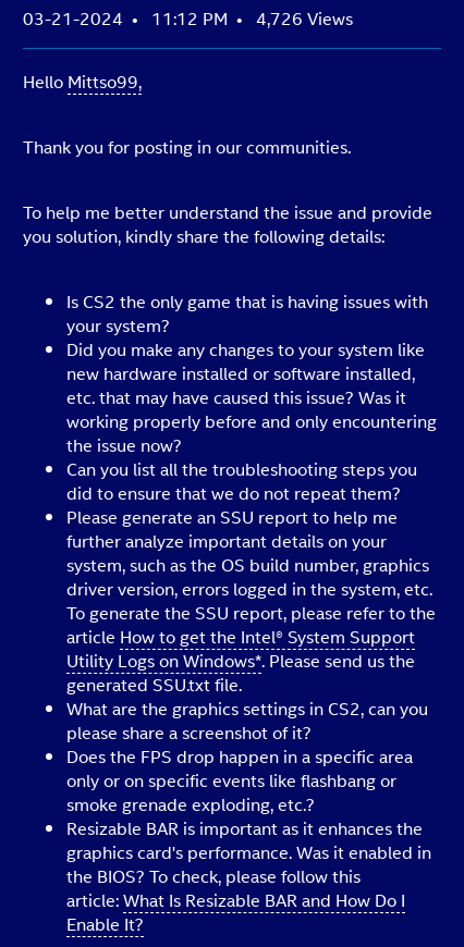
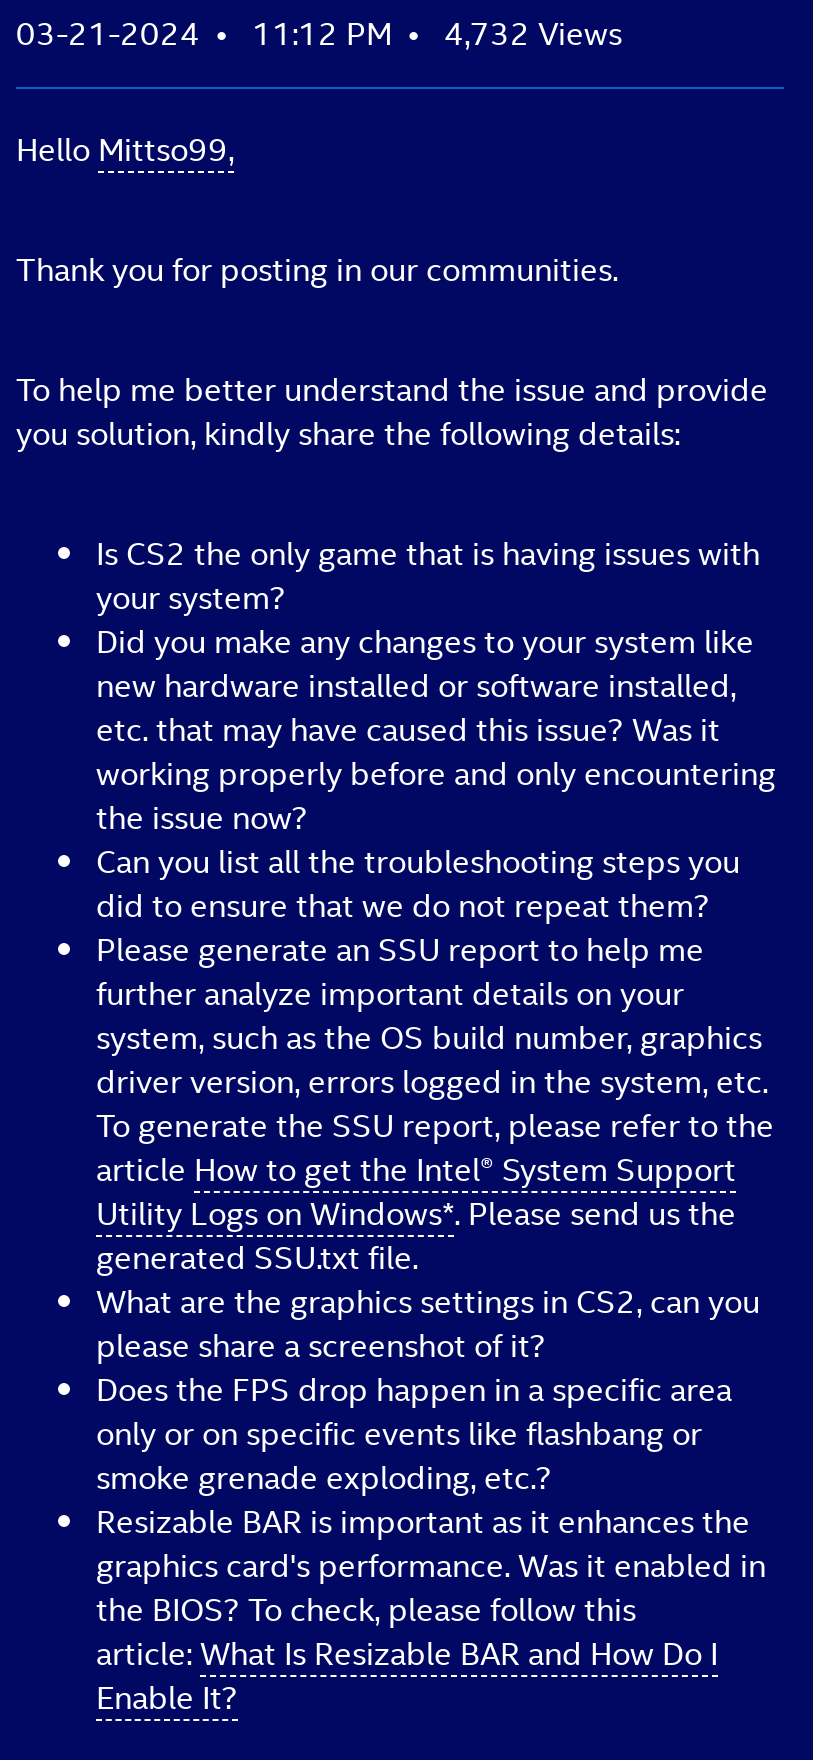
- 03-21-2024 11:12 PM 4,726 Views
+ 03-21-2024 11:12 PM 4,732 Views
